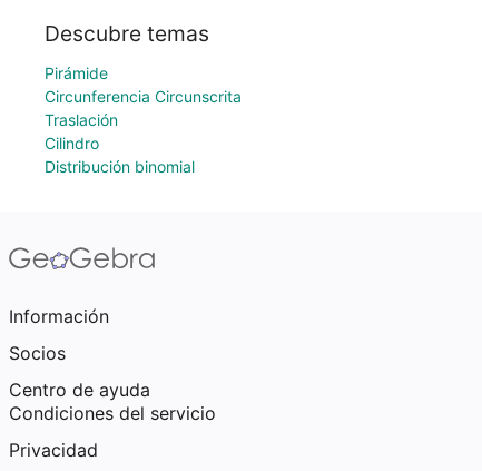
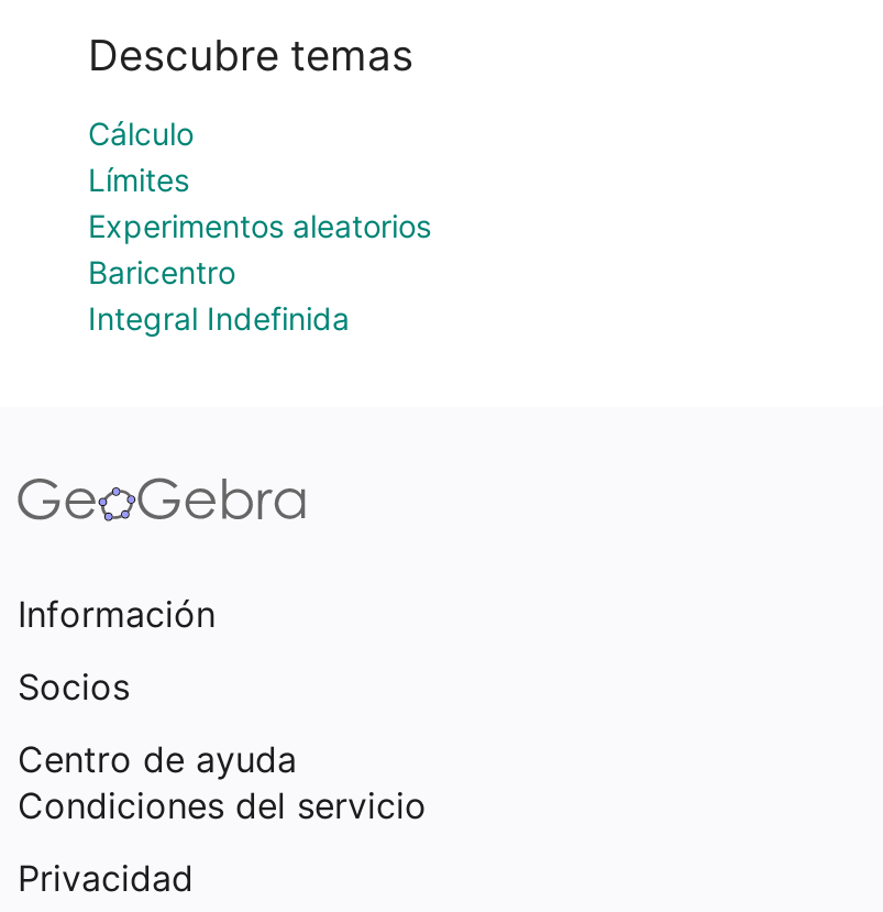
- Pirámide
- Circunferencia Circunscrita
- Traslación
- Cilindro
- Distribución binomial
+ Cálculo
+ Límites
+ Experimentos aleatorios
+ Baricentro
+ Integral Indefinida
